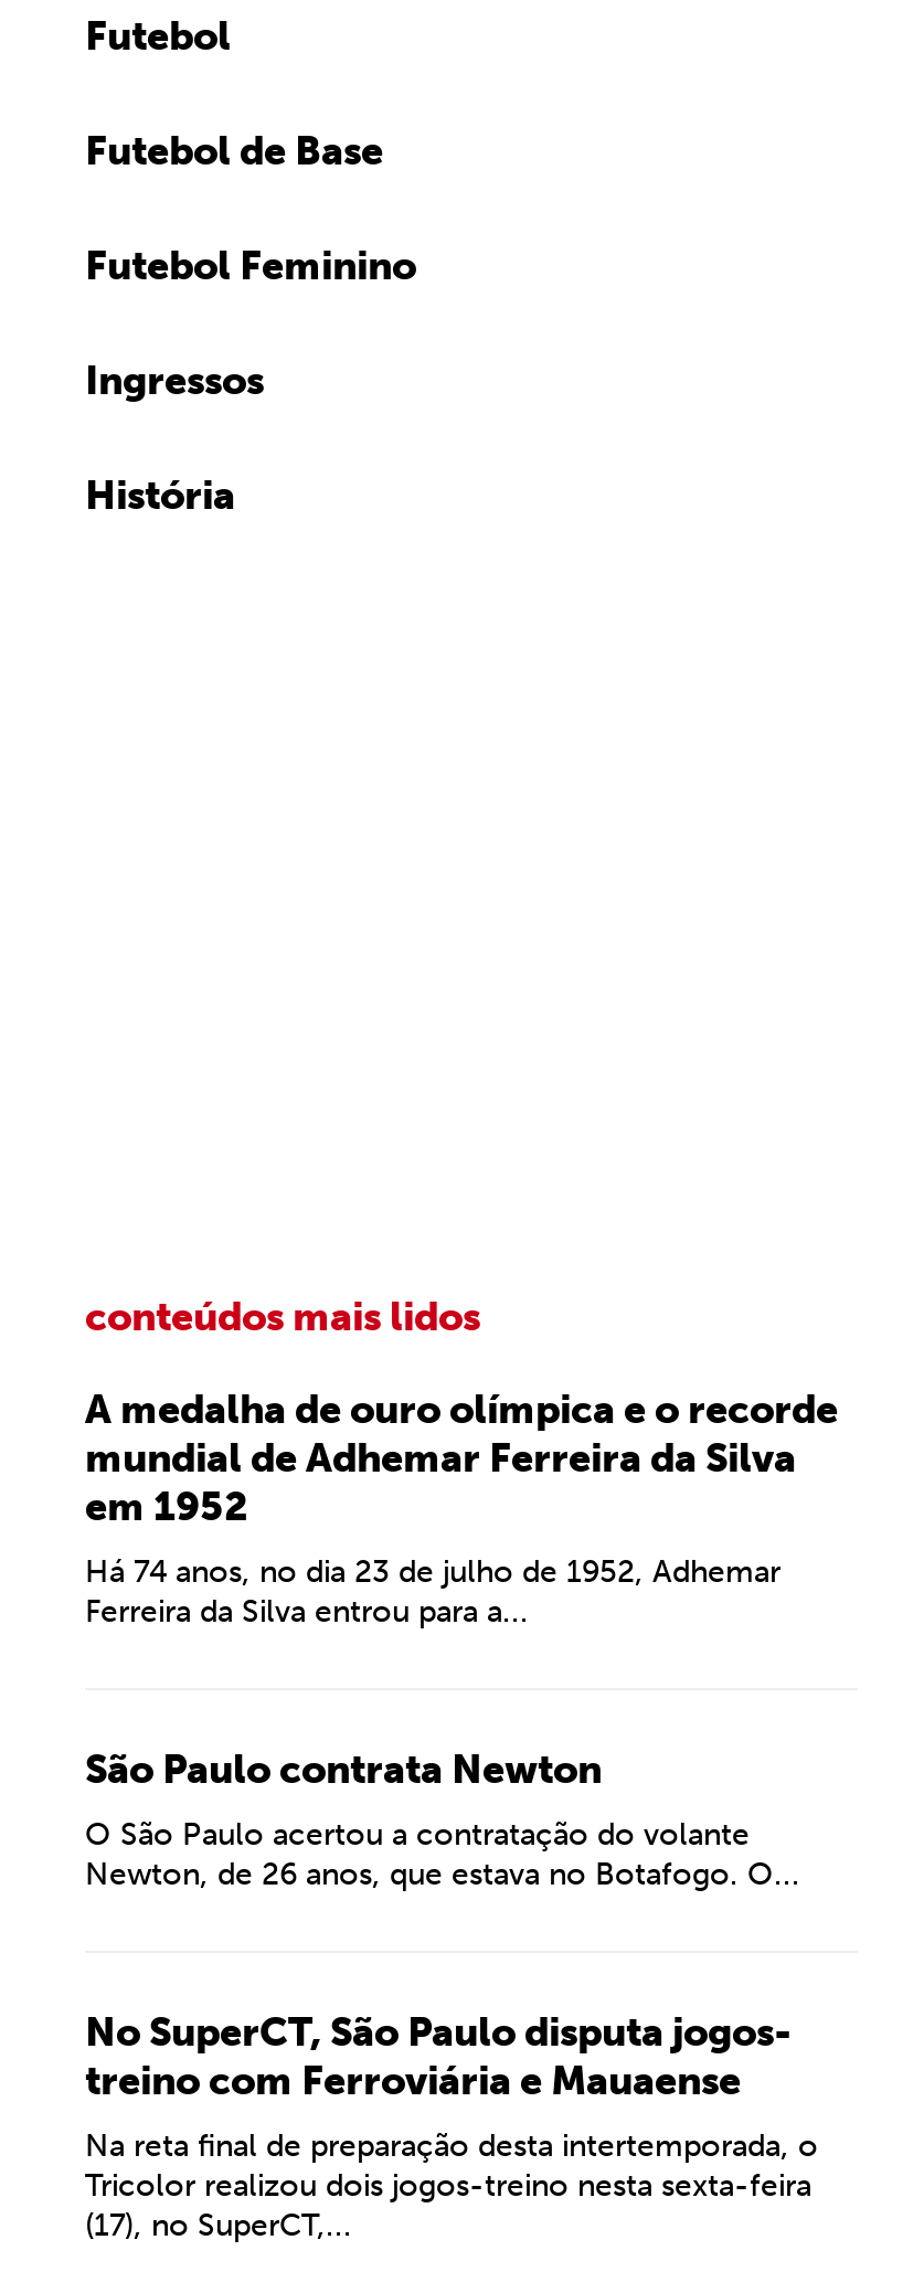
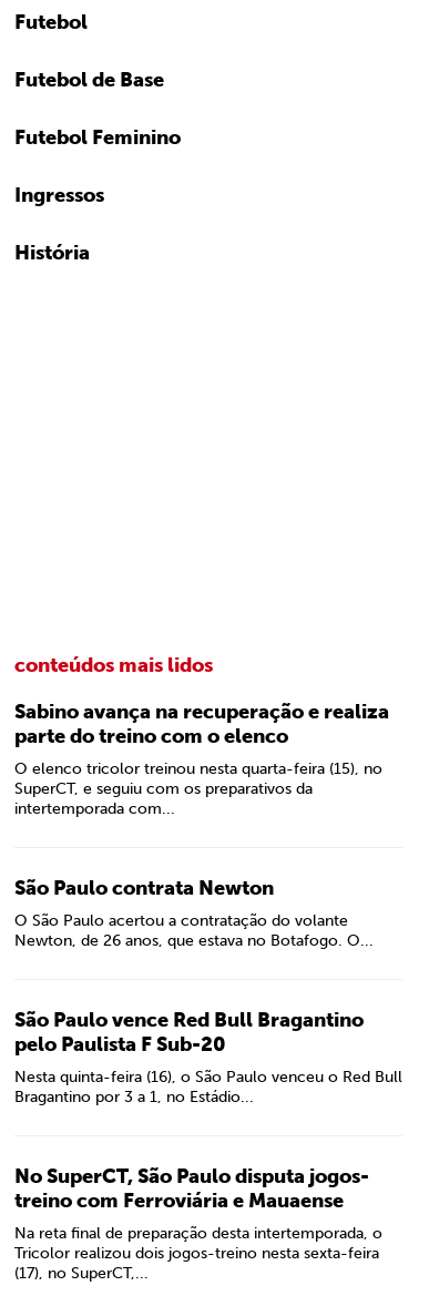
- A medalha de ouro olímpica e o recorde
- mundial de Adhemar Ferreira da Silva
- em 1952
+ Sabino avança na recuperação e realiza
+ parte do treino com o elenco

- Há 74 anos, no dia 23 de julho de 1952, Adhemar
- Ferreira da Silva entrou para a...
+ O elenco tricolor treinou nesta quarta-feira (15), no
+ SuperCT, e seguiu com os preparativos da
+ intertemporada com...

+ São Paulo vence Red Bull Bragantino
+ pelo Paulista F Sub-20
+ Nesta quinta-feira (16), o São Paulo venceu o Red Bull
+ Bragantino por 3 a 1, no Estádio...
